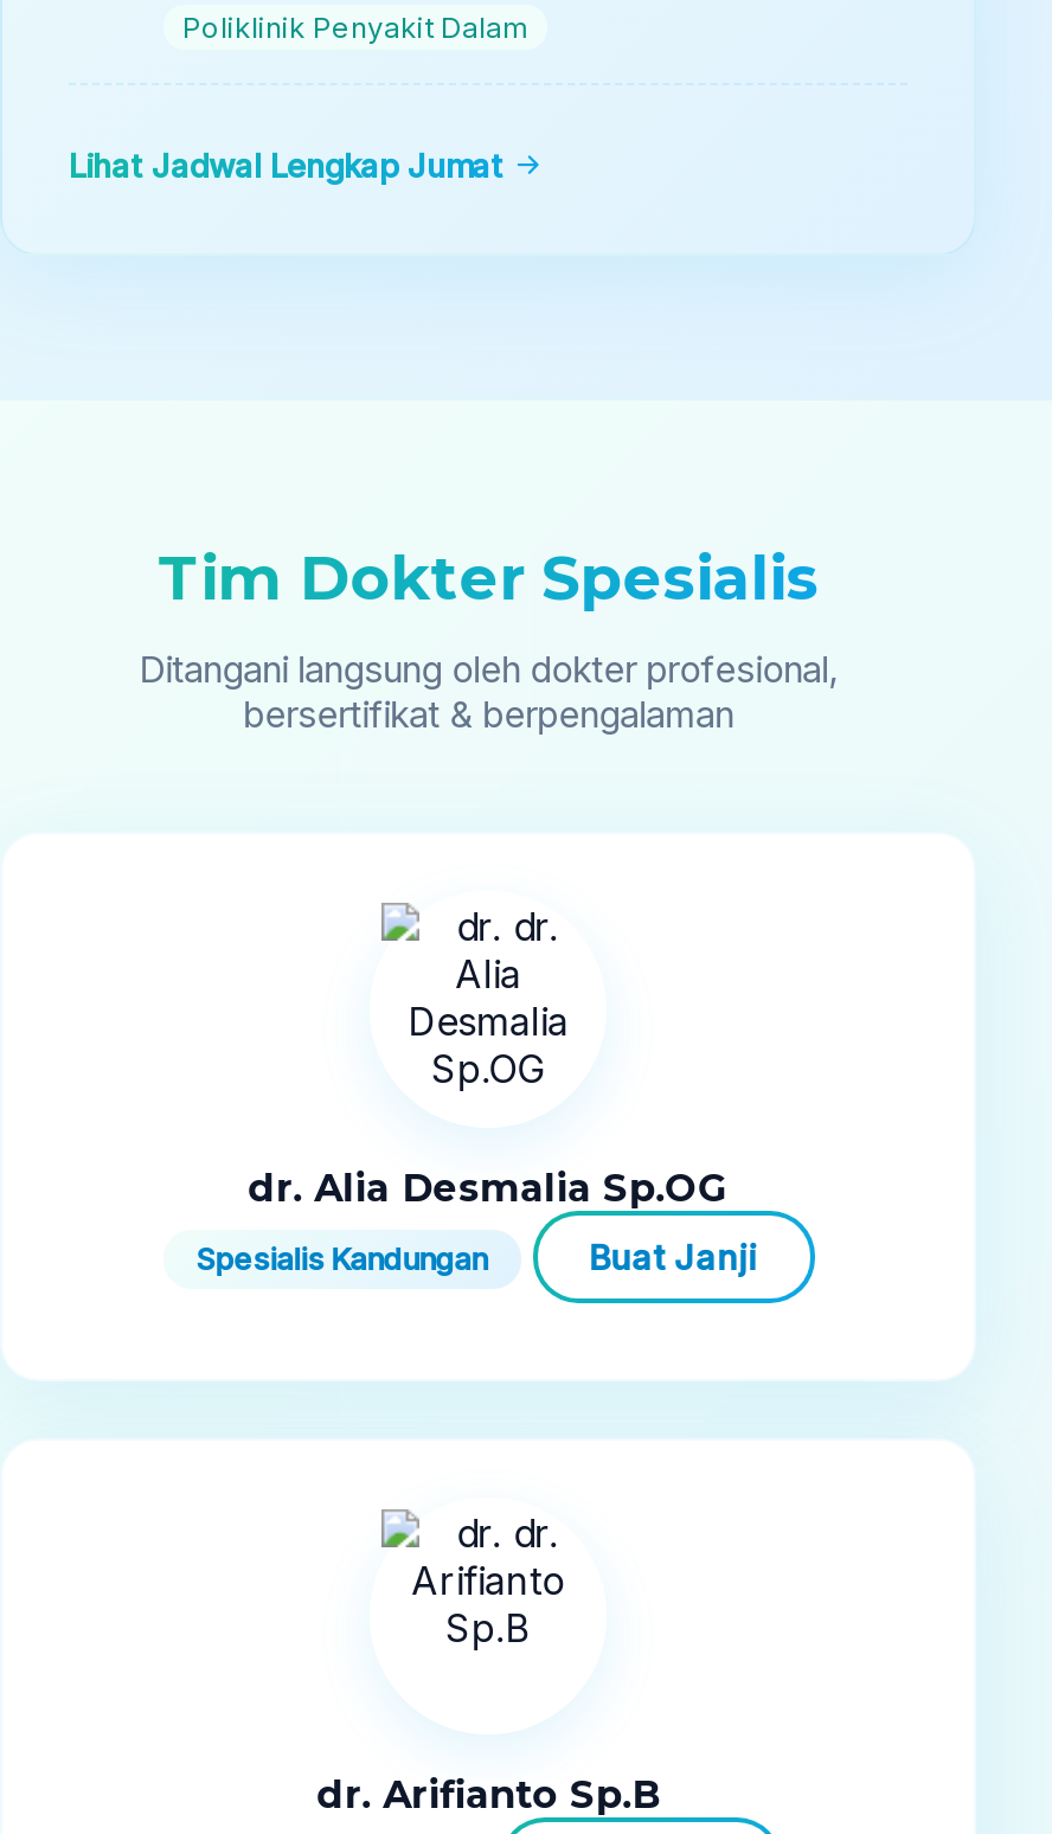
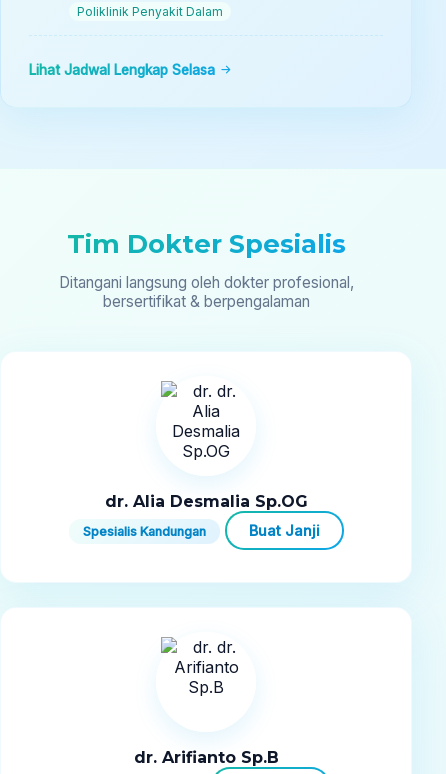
- Lihat Jadwal Lengkap Jumat
+ Lihat Jadwal Lengkap Selasa
